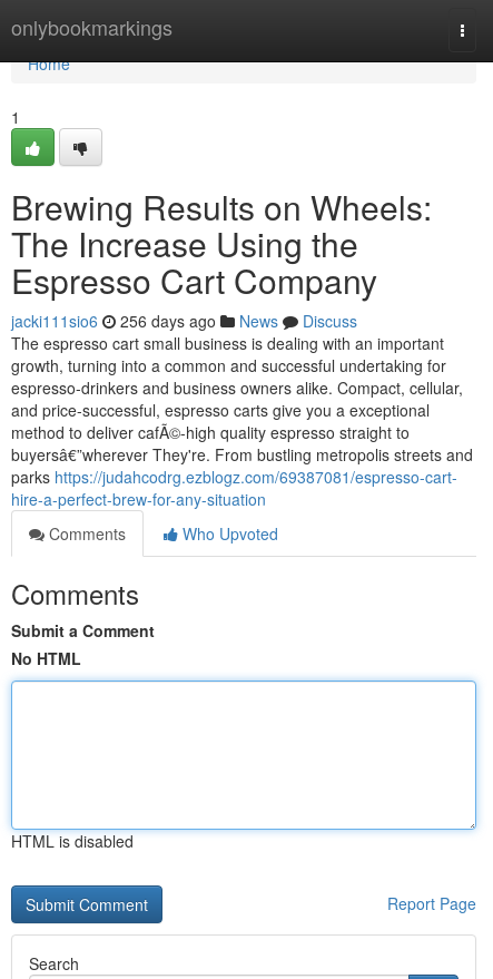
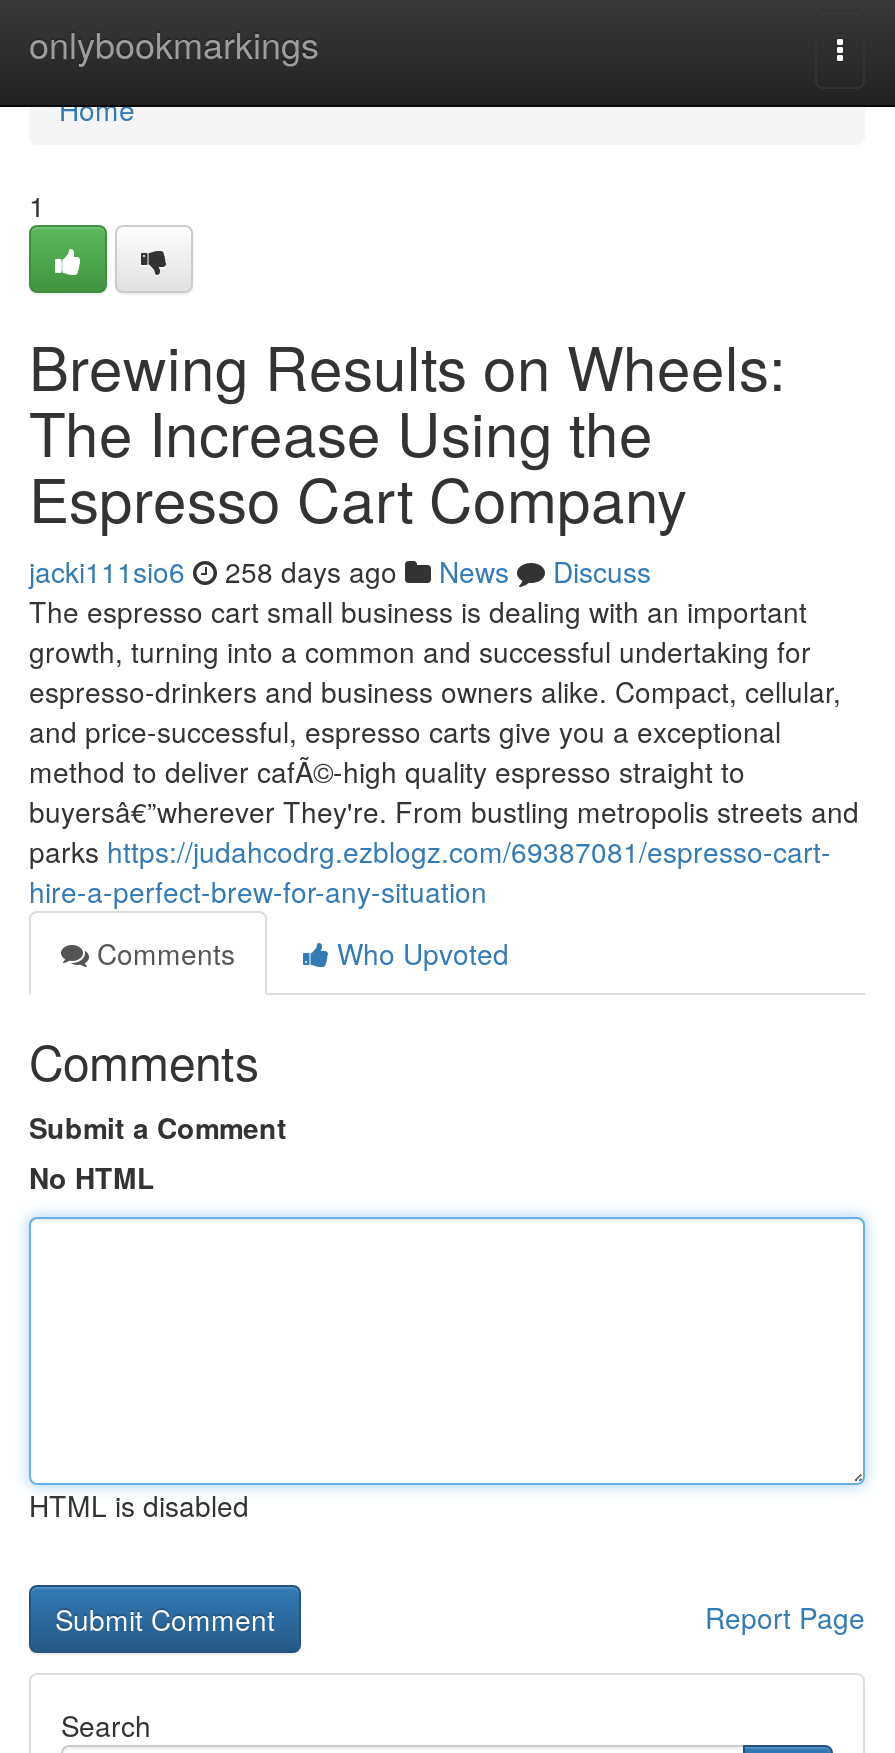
- jacki111sio6 256 days ago News Discuss
+ jacki111sio6 258 days ago News Discuss
